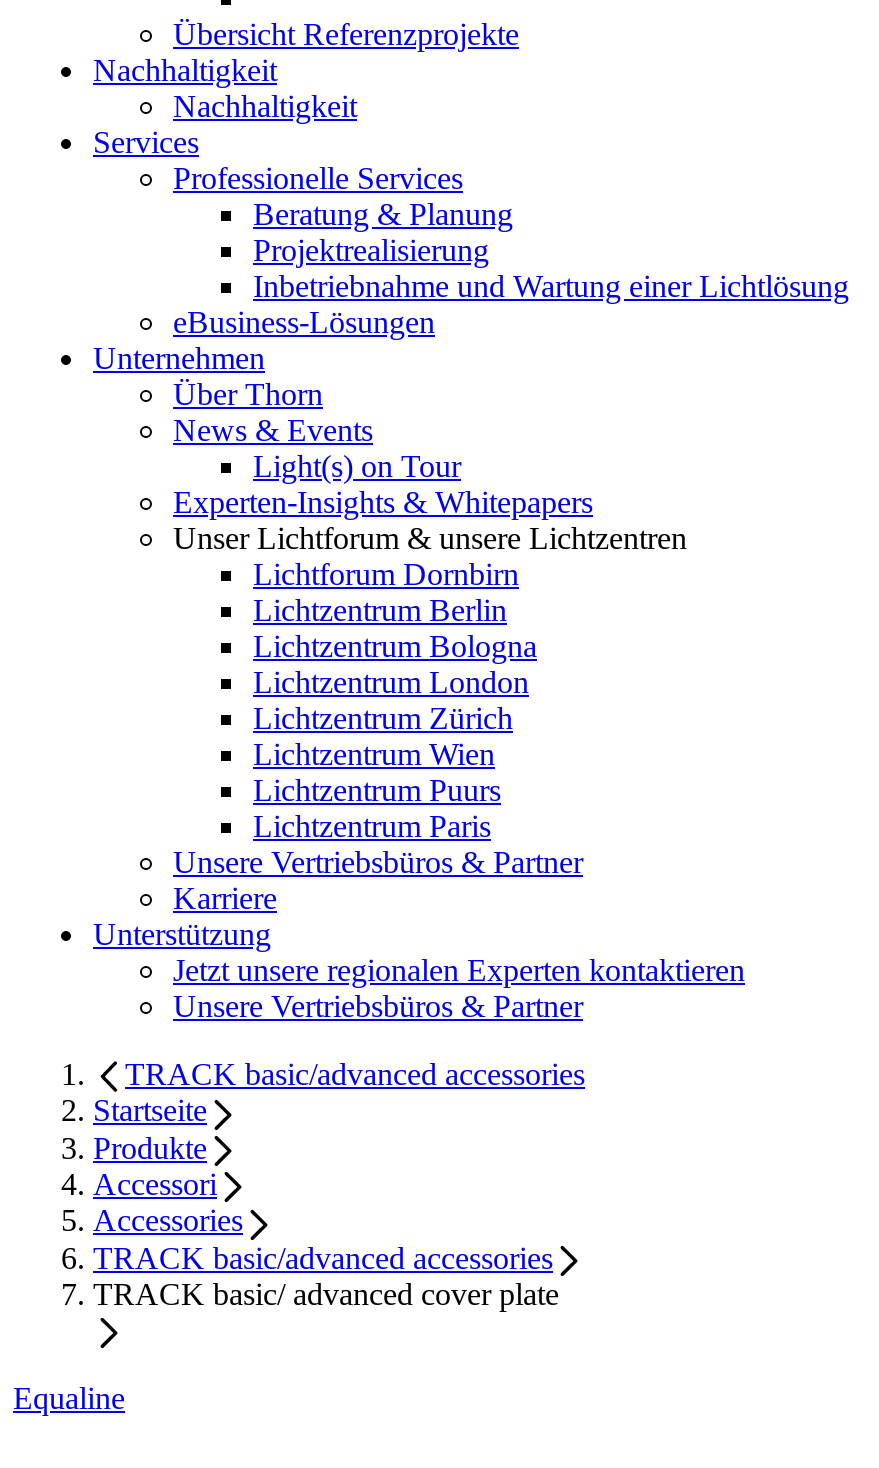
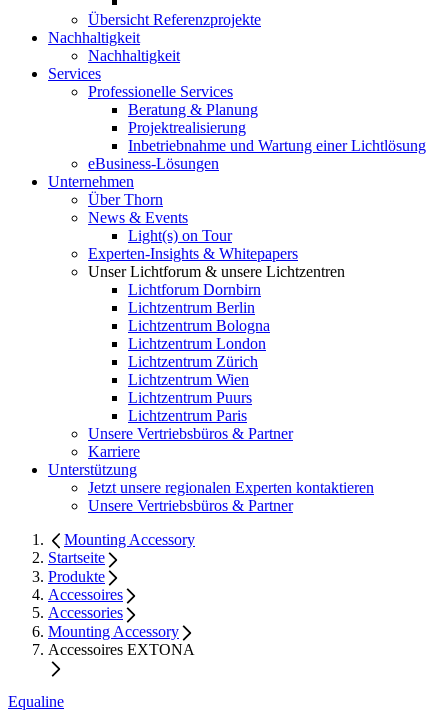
- TRACK basic/advanced accessories
+ Mounting Accessory

- Accessori
+ Accessoires

- TRACK basic/advanced accessories
- TRACK basic/ advanced cover plate
+ Mounting Accessory
+ Accessoires EXTONA
